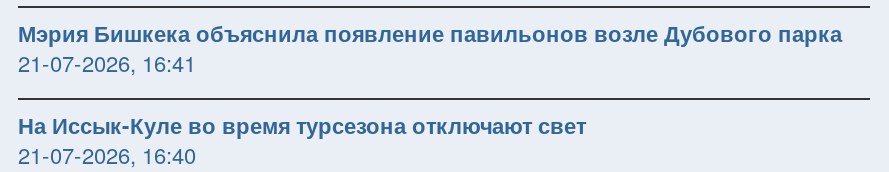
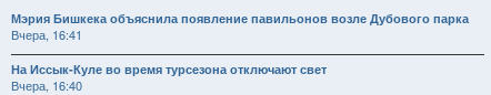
- 21-07-2026, 16:41
+ Вчера, 16:41

- 21-07-2026, 16:40
+ Вчера, 16:40
